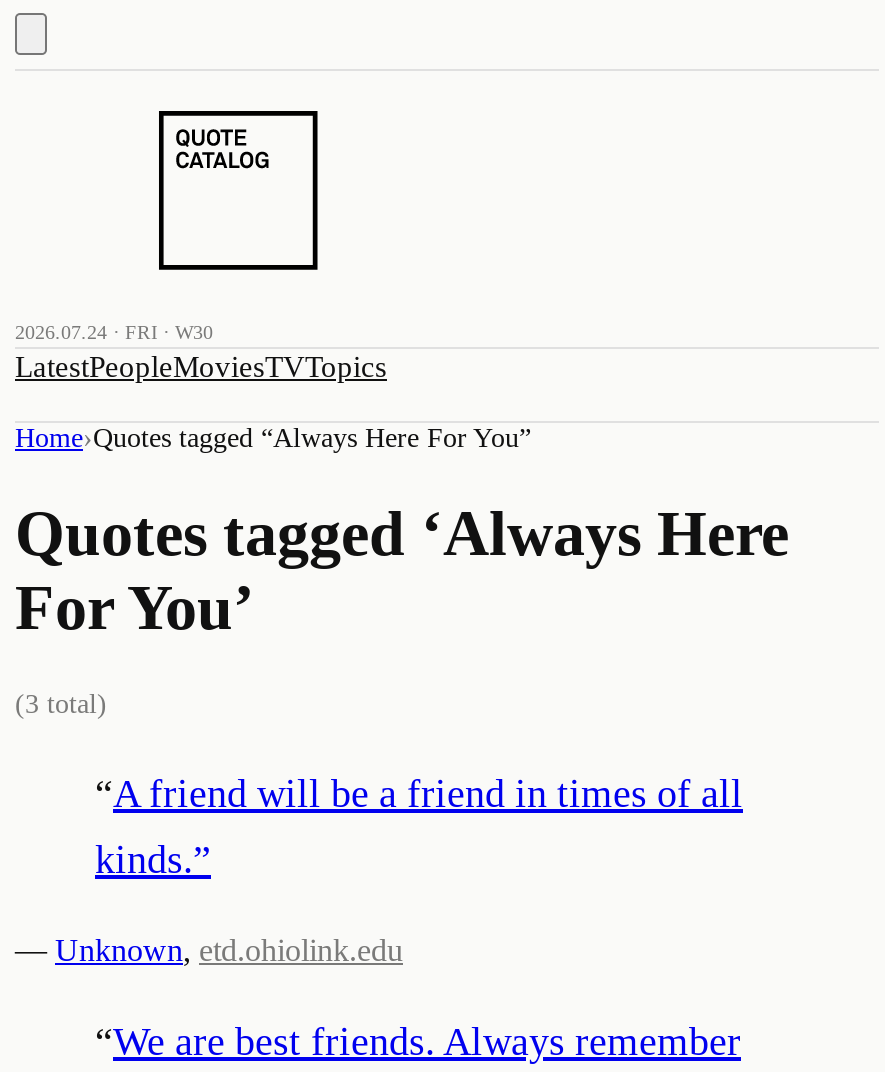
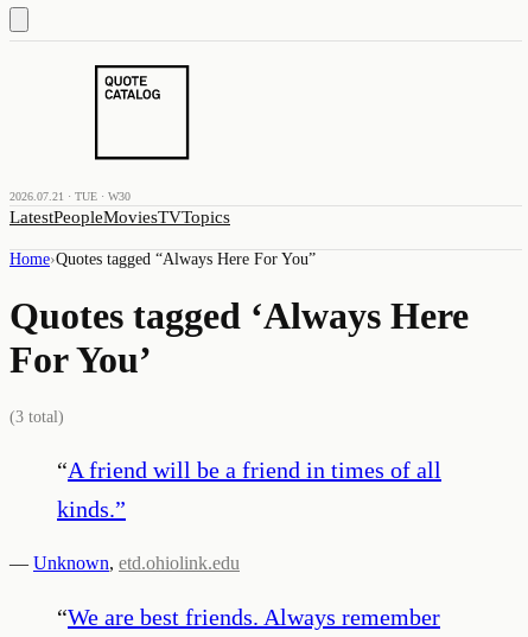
- 2026.07.24 · FRI · W30
+ 2026.07.21 · TUE · W30
